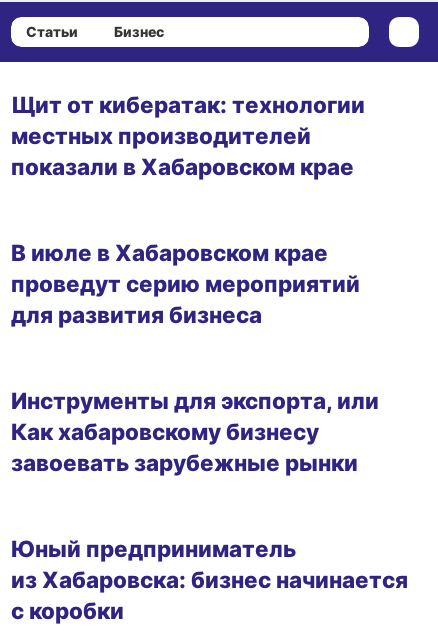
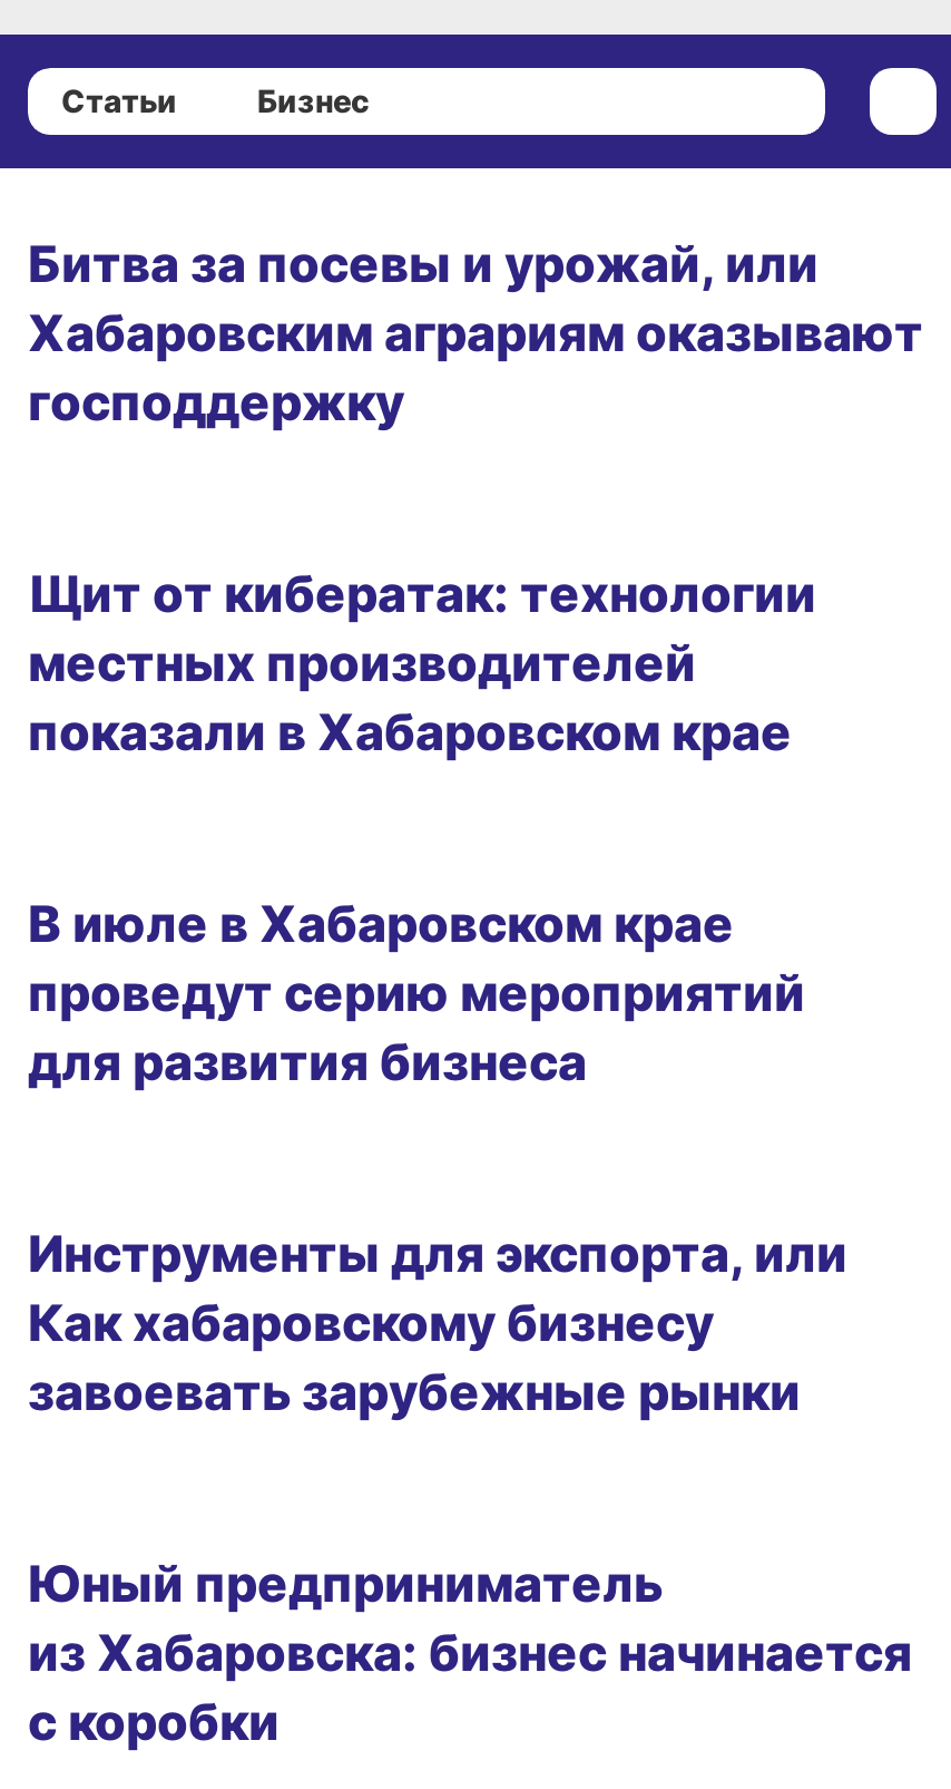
+ Битва за посевы и урожай, или
+ Хабаровским аграриям оказывают
+ господдержку
